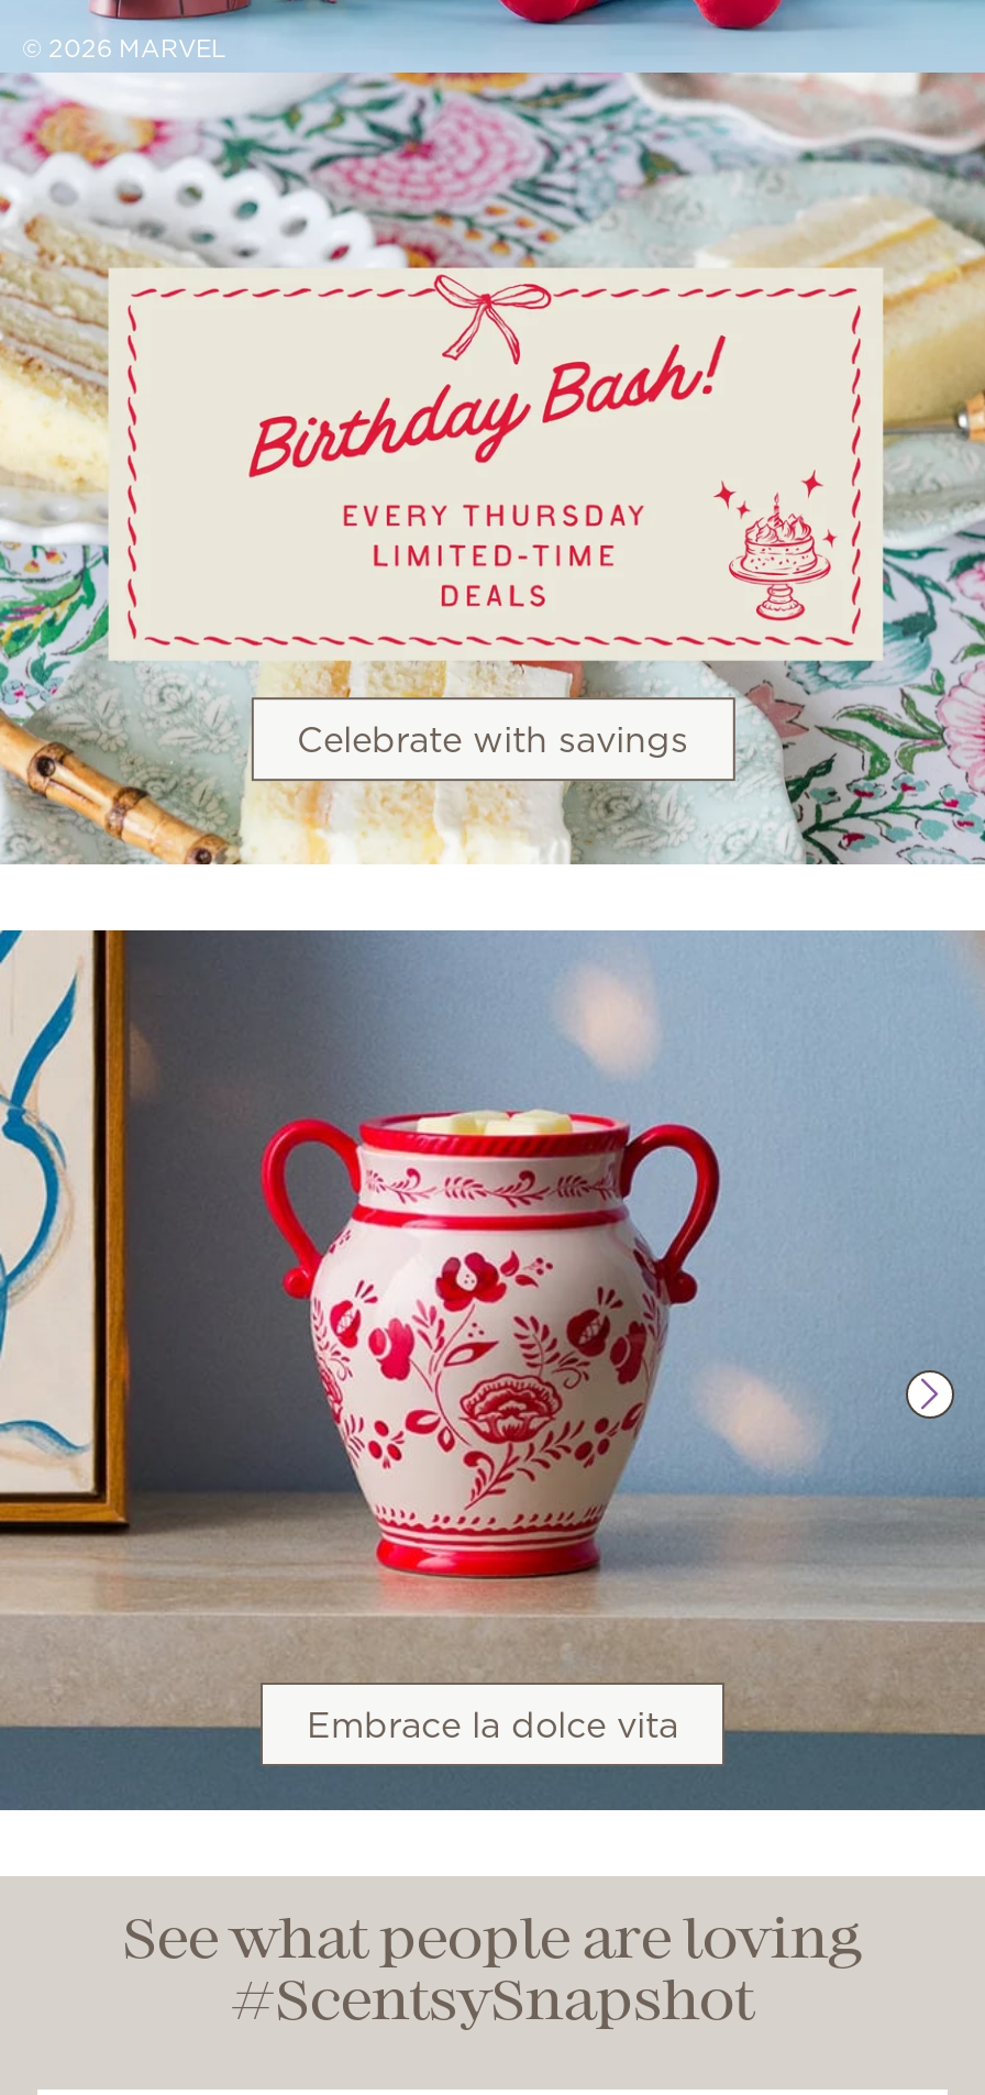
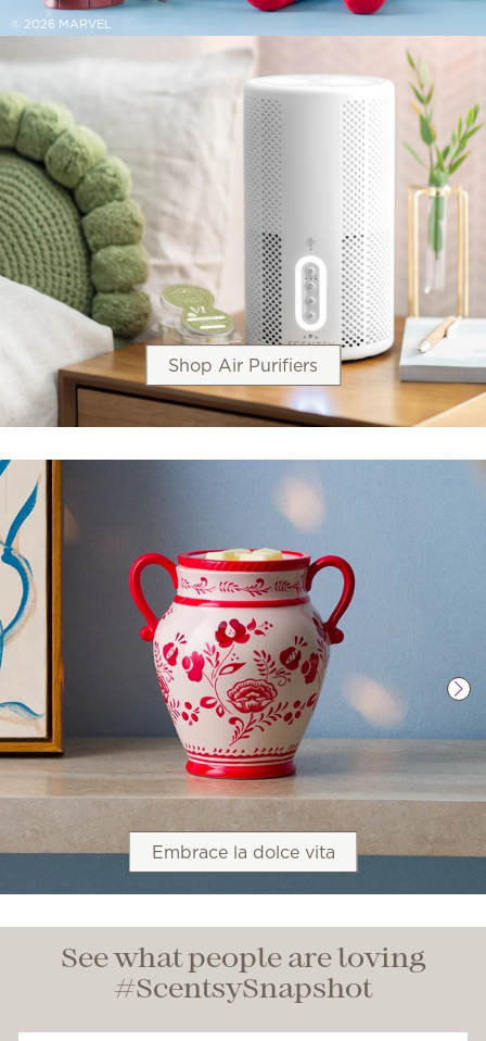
- [image]
- Celebrate with savings
+ [image]
+ Shop Air Purifiers
